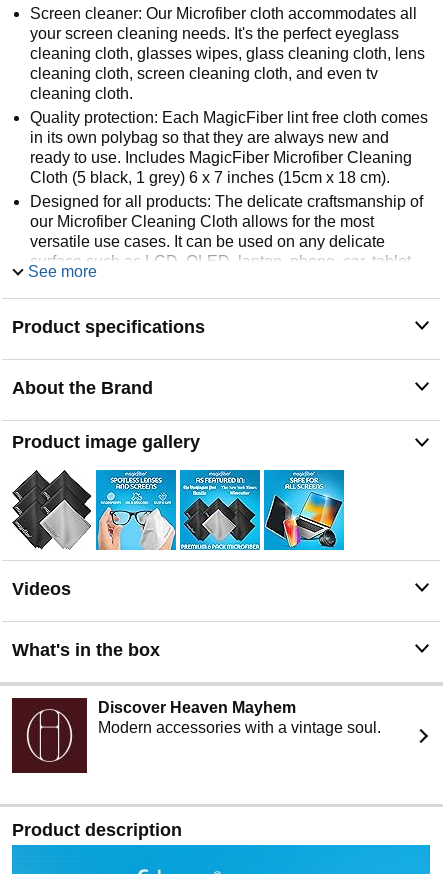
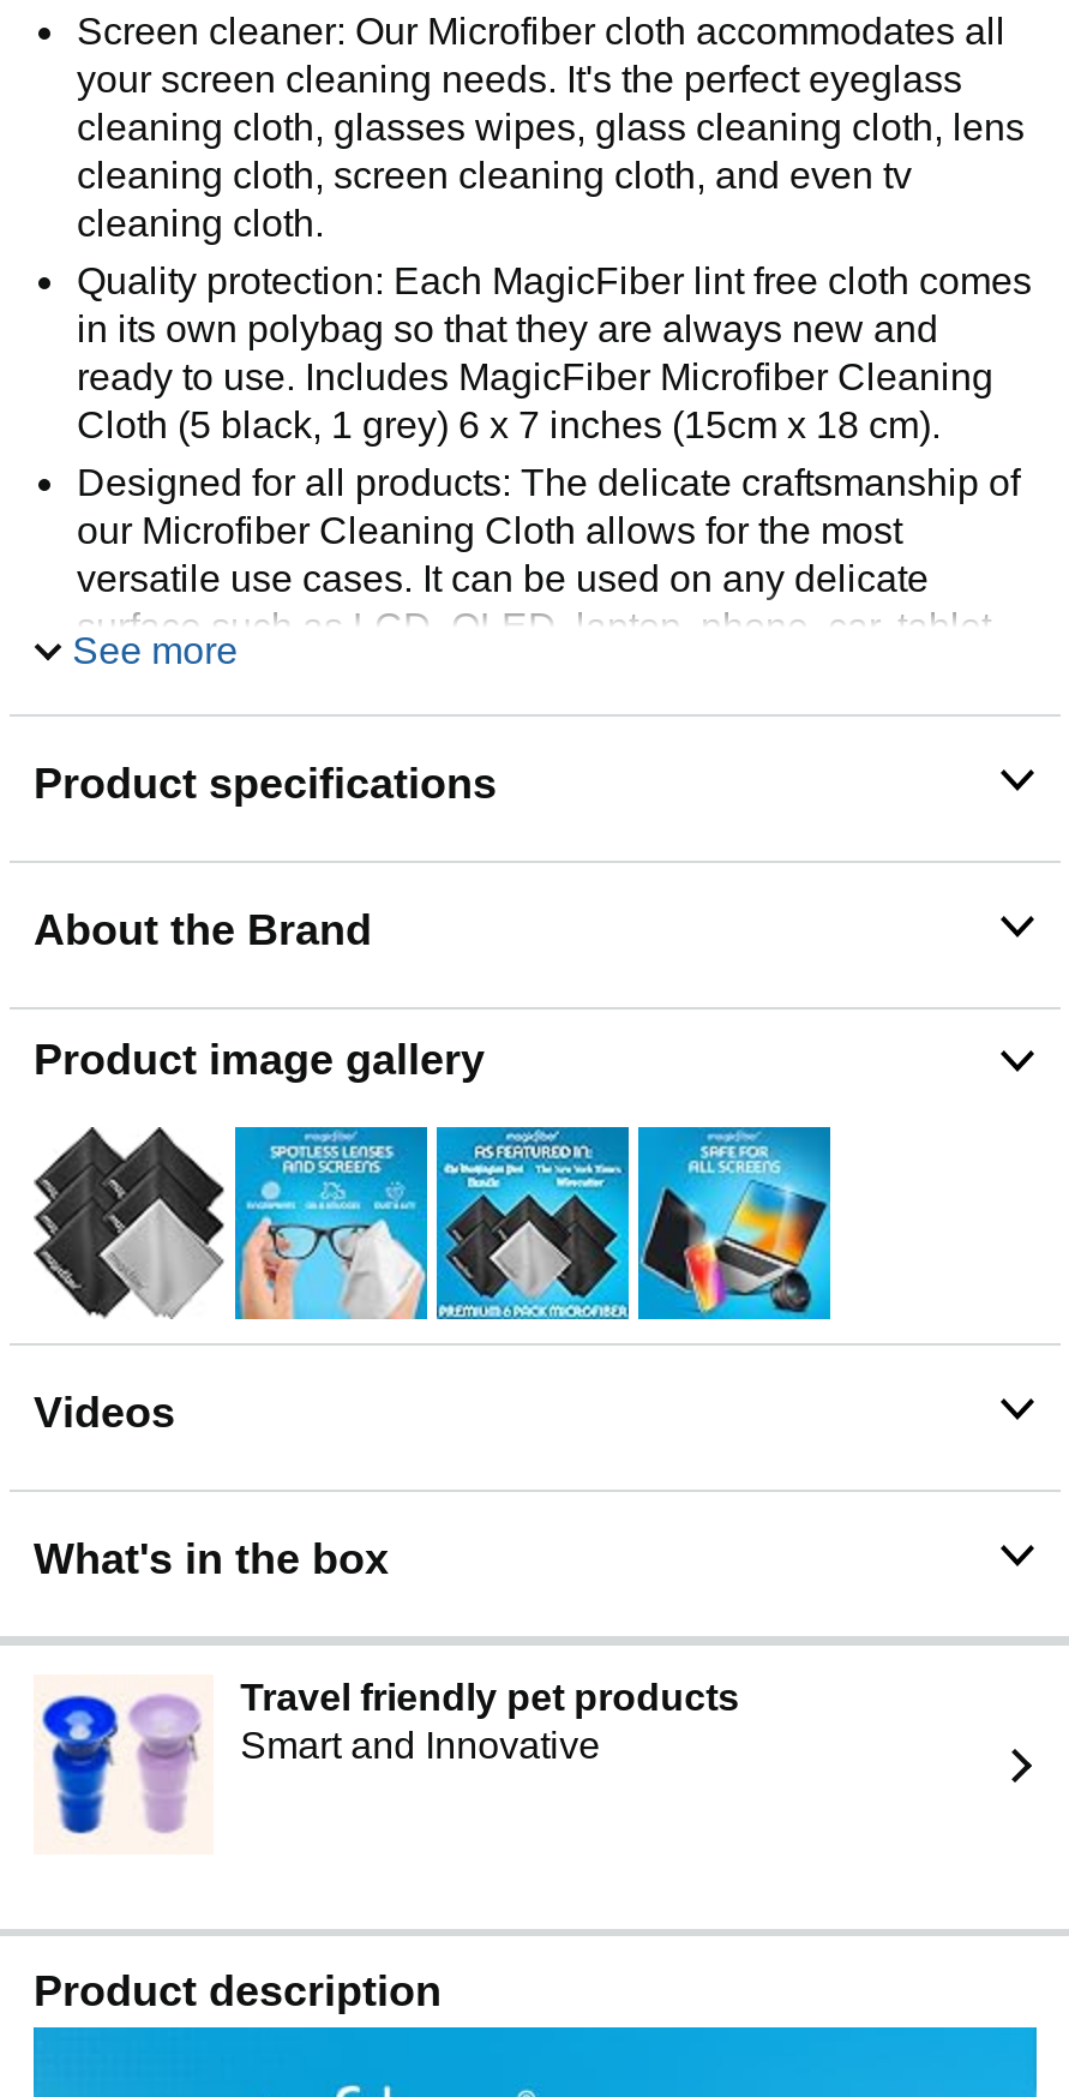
- [image]
- Discover Heaven Mayhem
- Modern accessories with a vintage soul.
+ [image]
+ Travel friendly pet products
+ Smart and Innovative
